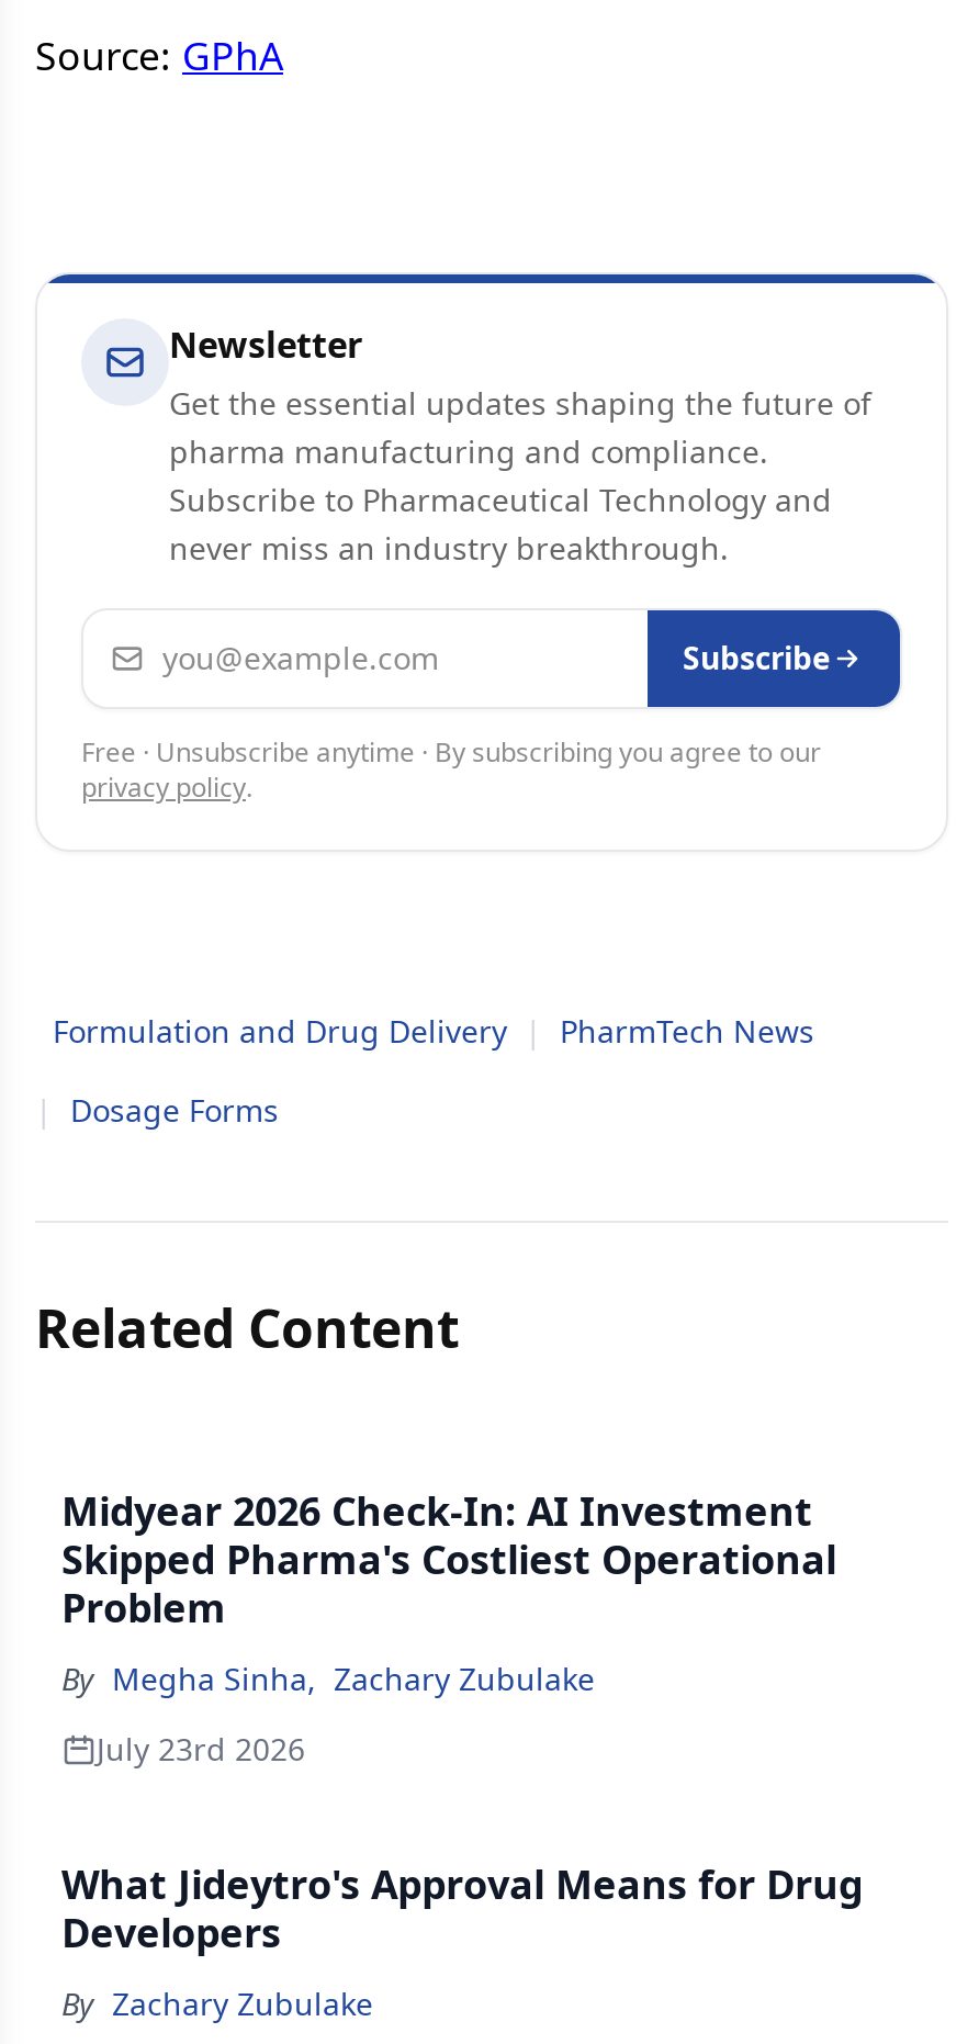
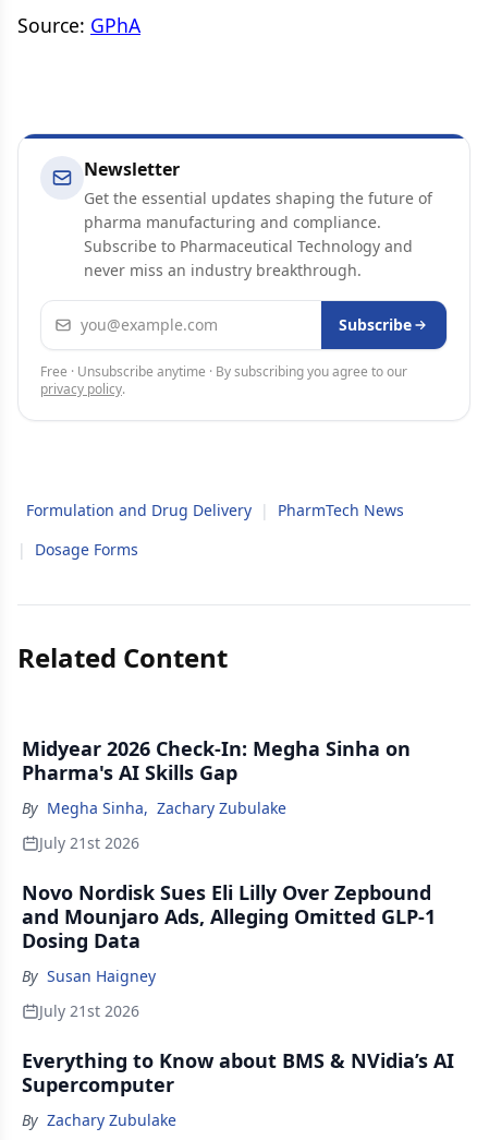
- Midyear 2026 Check-In: AI Investment
- Skipped Pharma's Costliest Operational
- Problem
+ Midyear 2026 Check-In: Megha Sinha on
+ Pharma's AI Skills Gap

moved up: By Megha Sinha, Zachary Zubulake

- July 23rd 2026
- What Jideytro's Approval Means for Drug
- Developers
+ July 21st 2026
+ Novo Nordisk Sues Eli Lilly Over Zepbound
+ and Mounjaro Ads, Alleging Omitted GLP-1
+ Dosing Data
+ By Susan Haigney
+ July 21st 2026
+ Everything to Know about BMS & NVidia’s AI
+ Supercomputer
